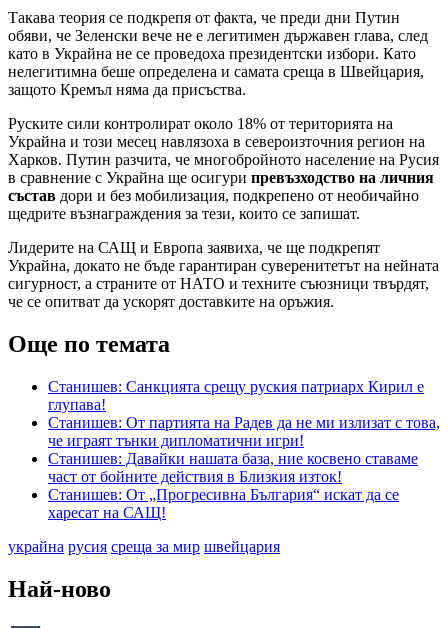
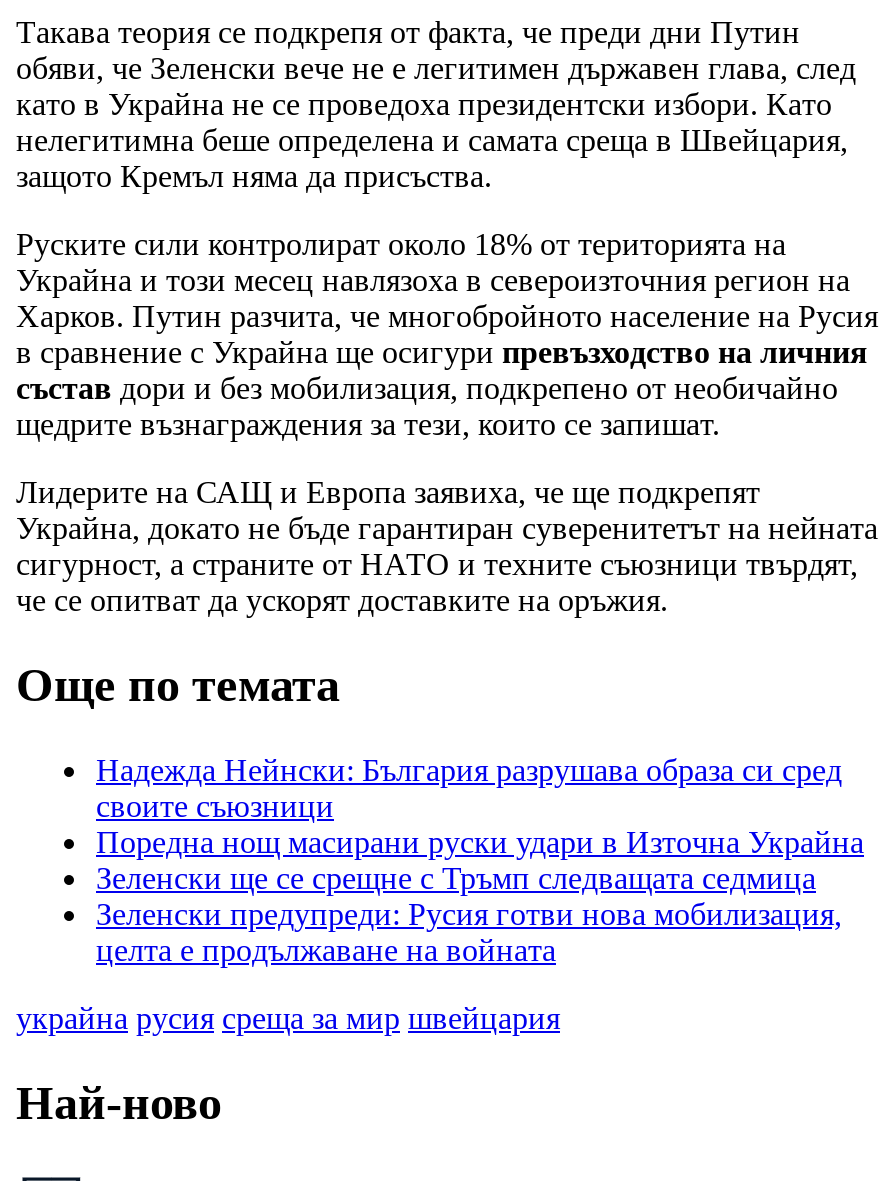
- Станишев: Санкцията срещу руския патриарх Кирил е
- глупава!
- Станишев: От партията на Радев да не ми излизат с това,
- че играят тънки дипломатични игри!
- Станишев: Давайки нашата база, ние косвено ставаме
- част от бойните действия в Близкия изток!
- Станишев: От „Прогресивна България“ искат да се
- харесат на САЩ!
+ Надежда Нейнски: България разрушава образа си сред
+ своите съюзници
+ Поредна нощ масирани руски удари в Източна Украйна
+ Зеленски ще се срещне с Тръмп следващата седмица
+ Зеленски предупреди: Русия готви нова мобилизация,
+ целта е продължаване на войната
